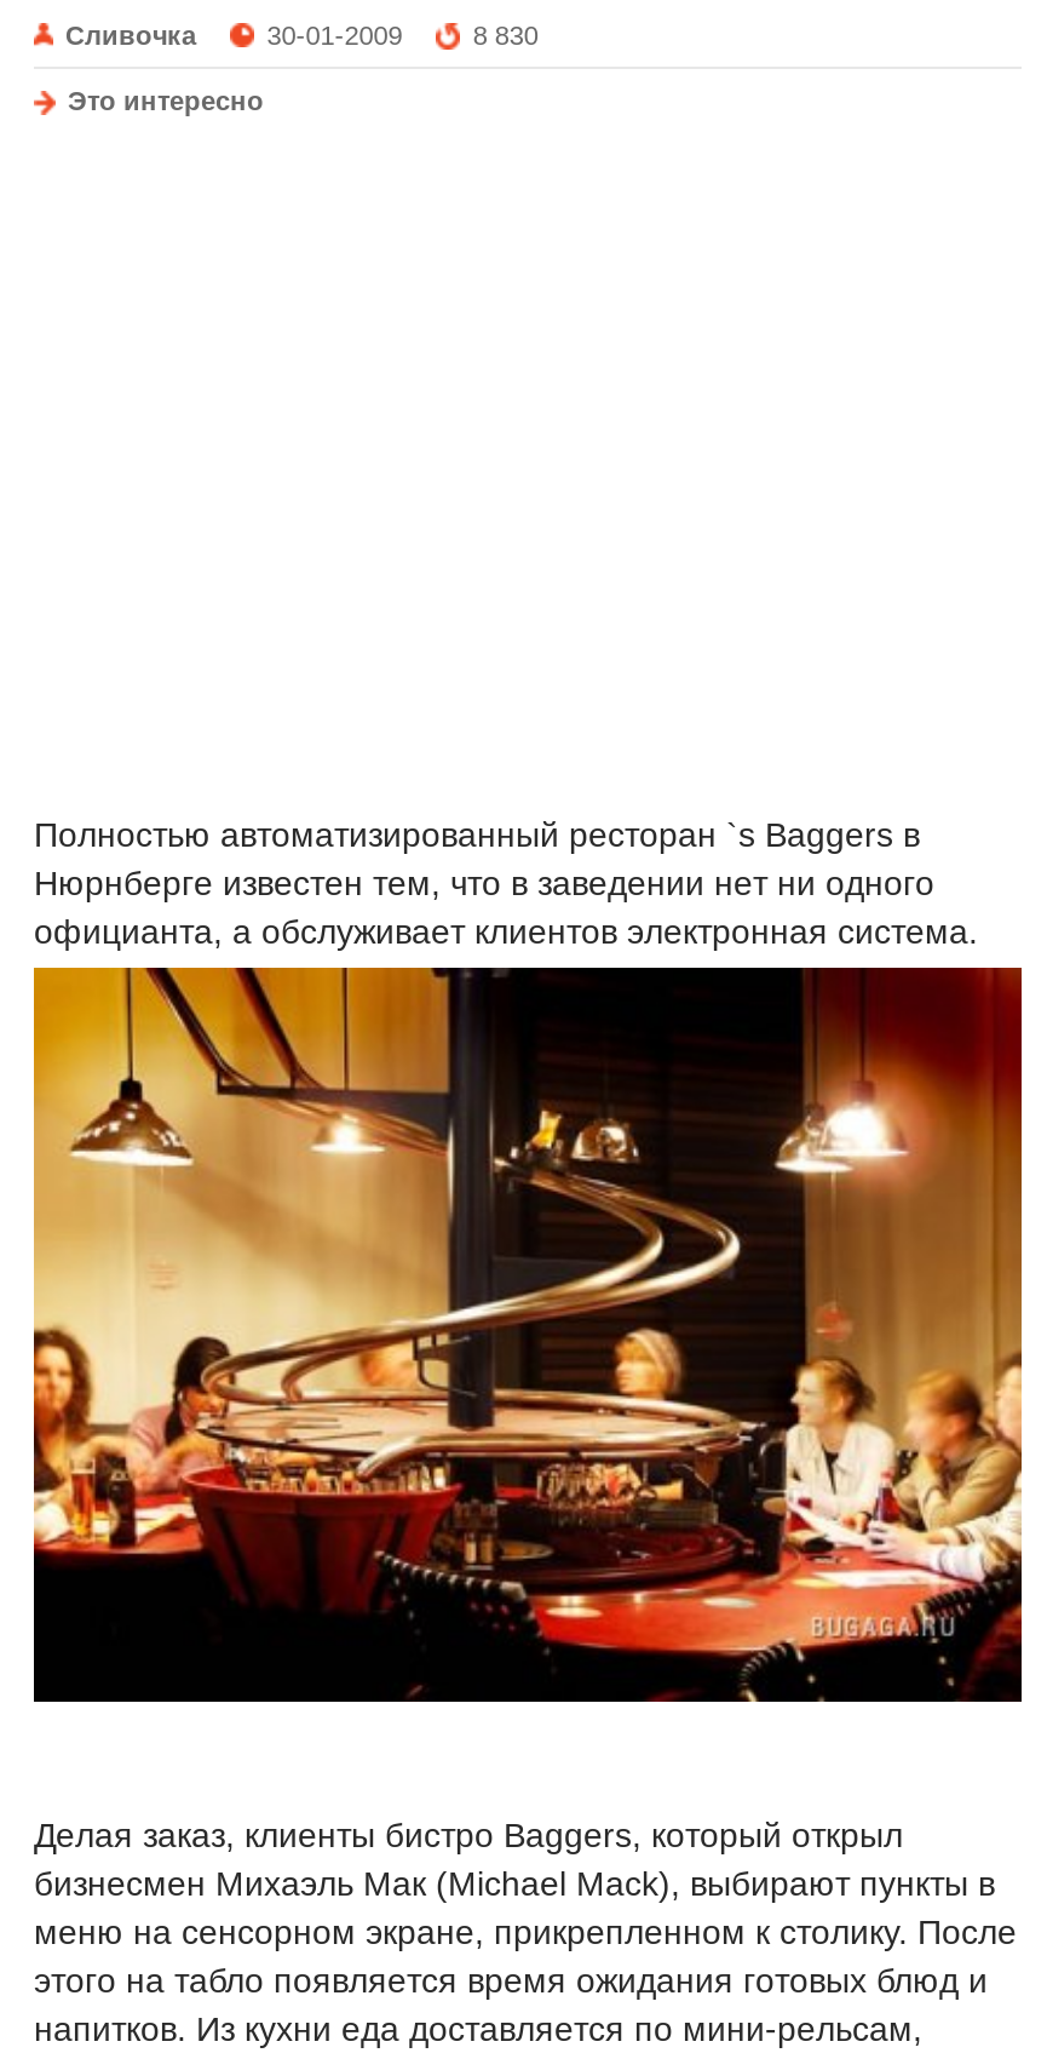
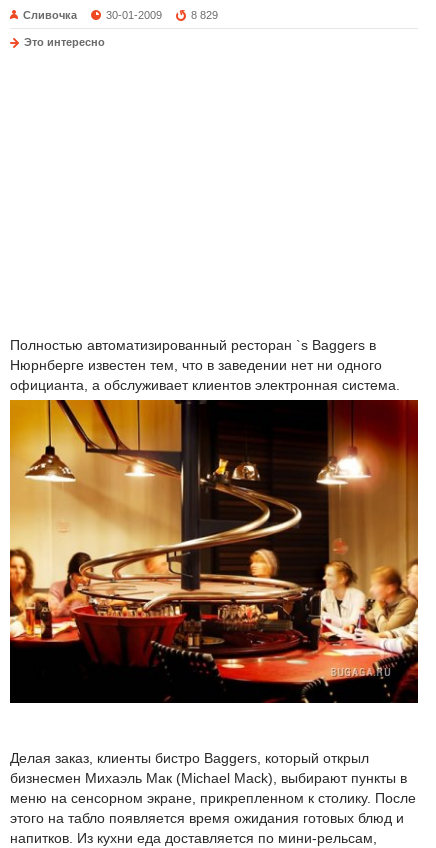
- 8 830
+ 8 829
